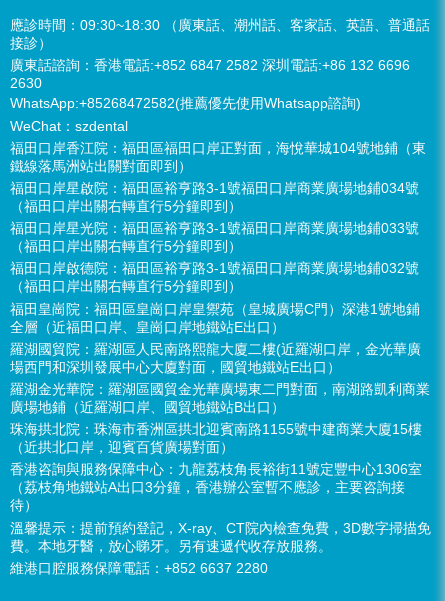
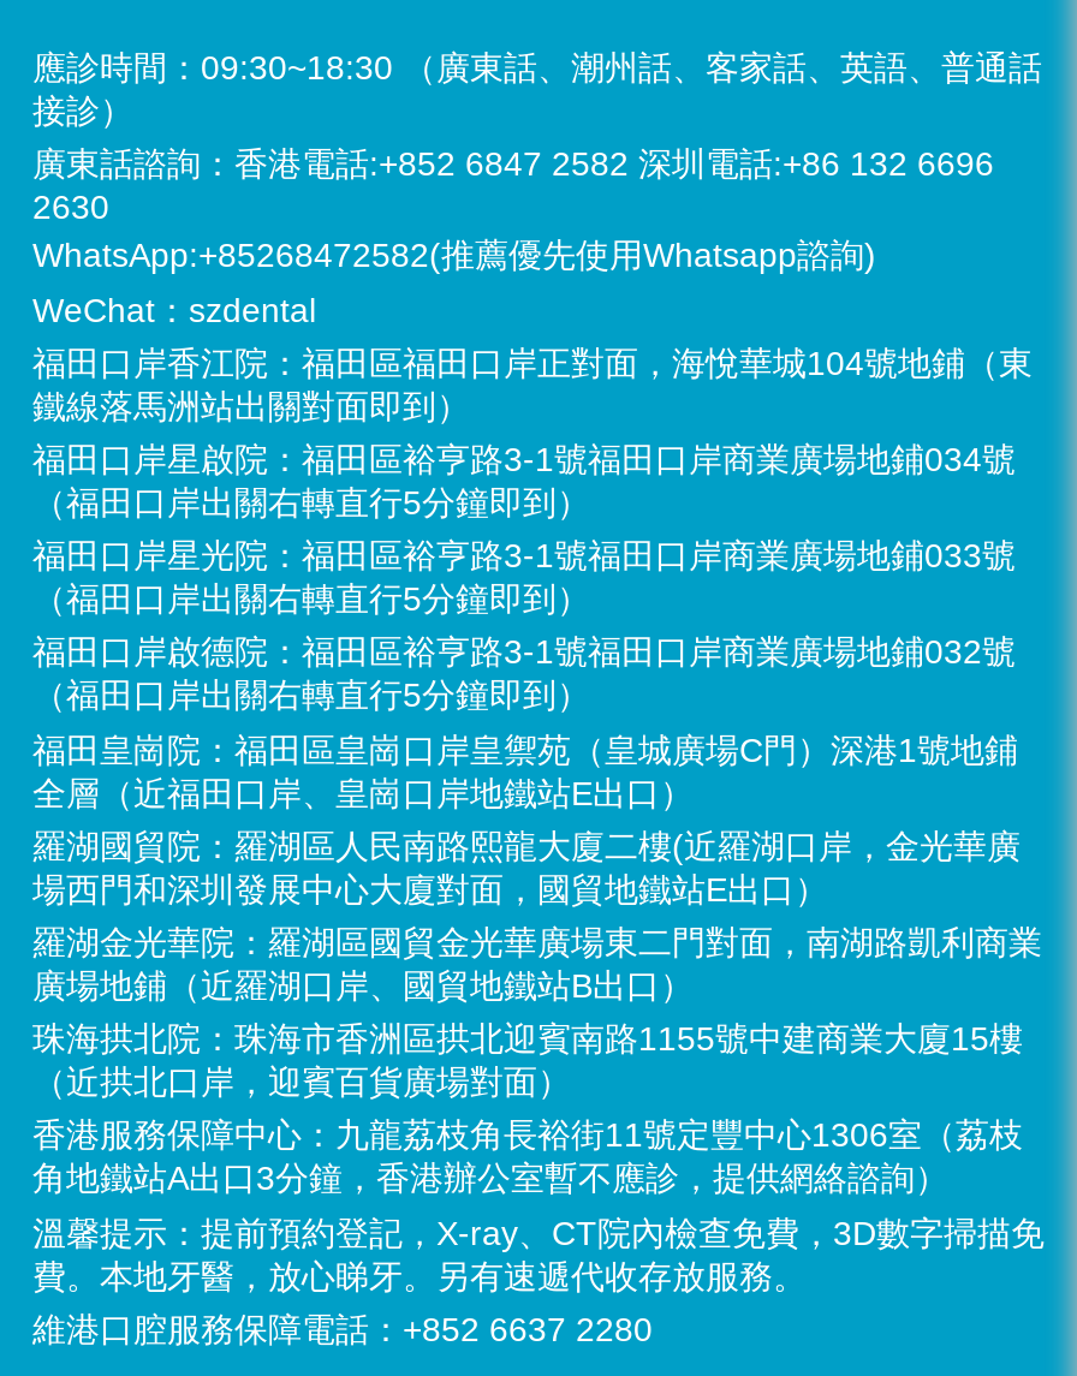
- 香港咨詢與服務保障中心：九龍荔枝角長裕街11號定豐中心1306室
- （荔枝角地鐵站A出口3分鐘，香港辦公室暫不應診，主要咨詢接
- 待）
+ 香港服務保障中心：九龍荔枝角長裕街11號定豐中心1306室（荔枝
+ 角地鐵站A出口3分鐘，香港辦公室暫不應診，提供網絡諮詢）
